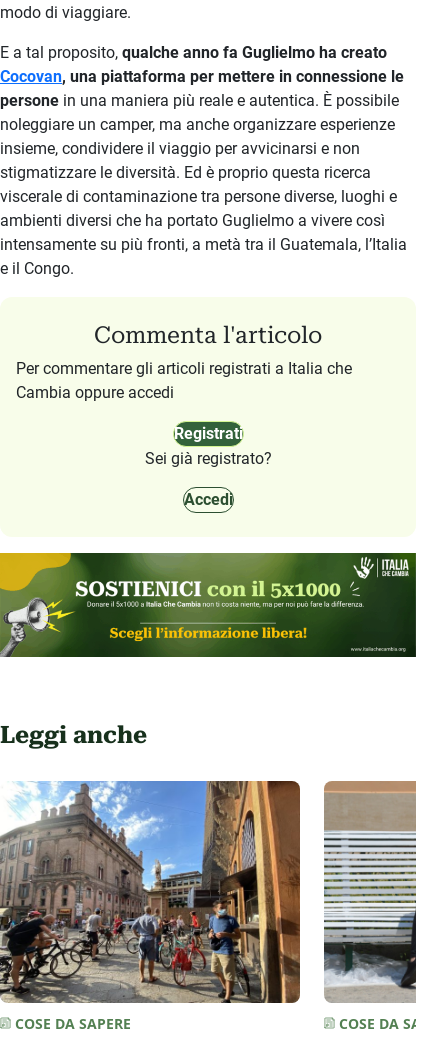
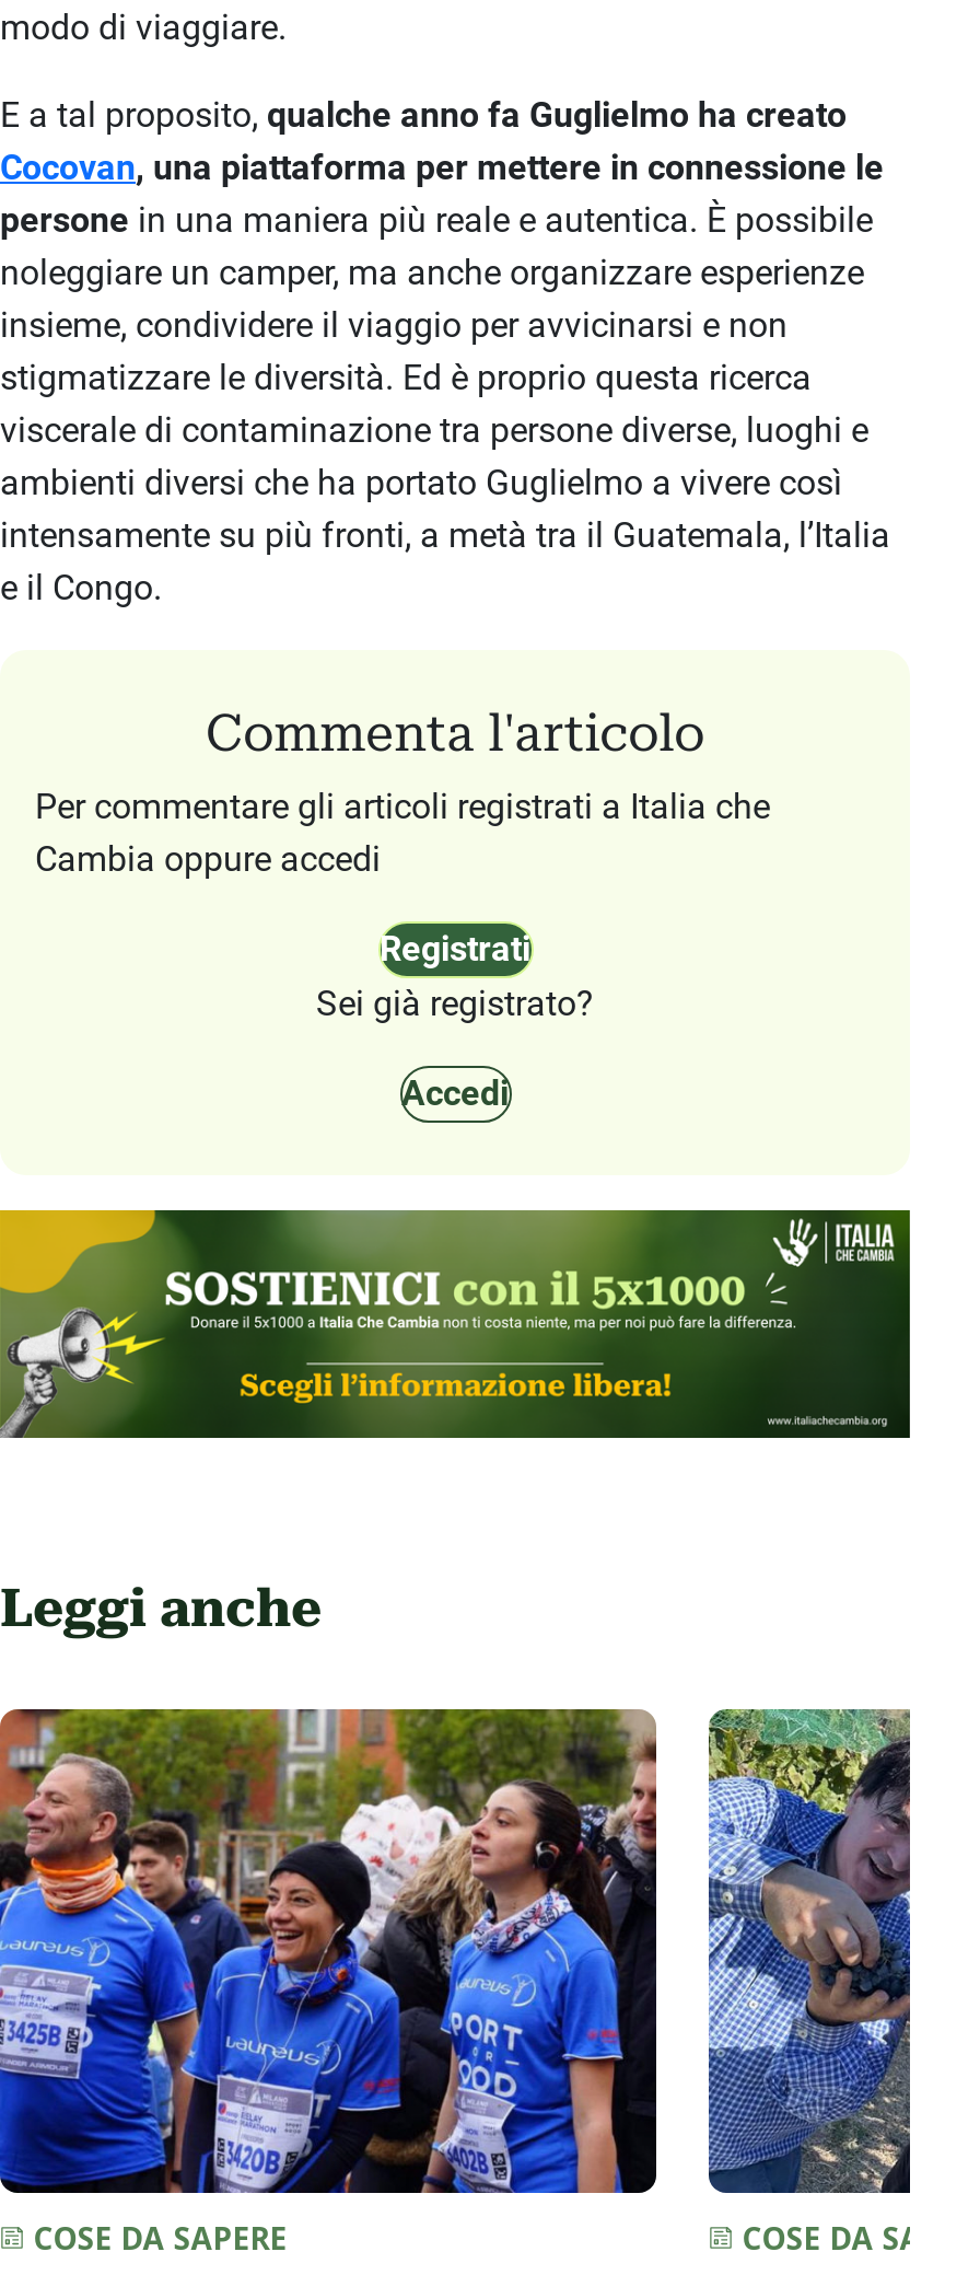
- [image]
+ [image]

- [image]
+ [image]
